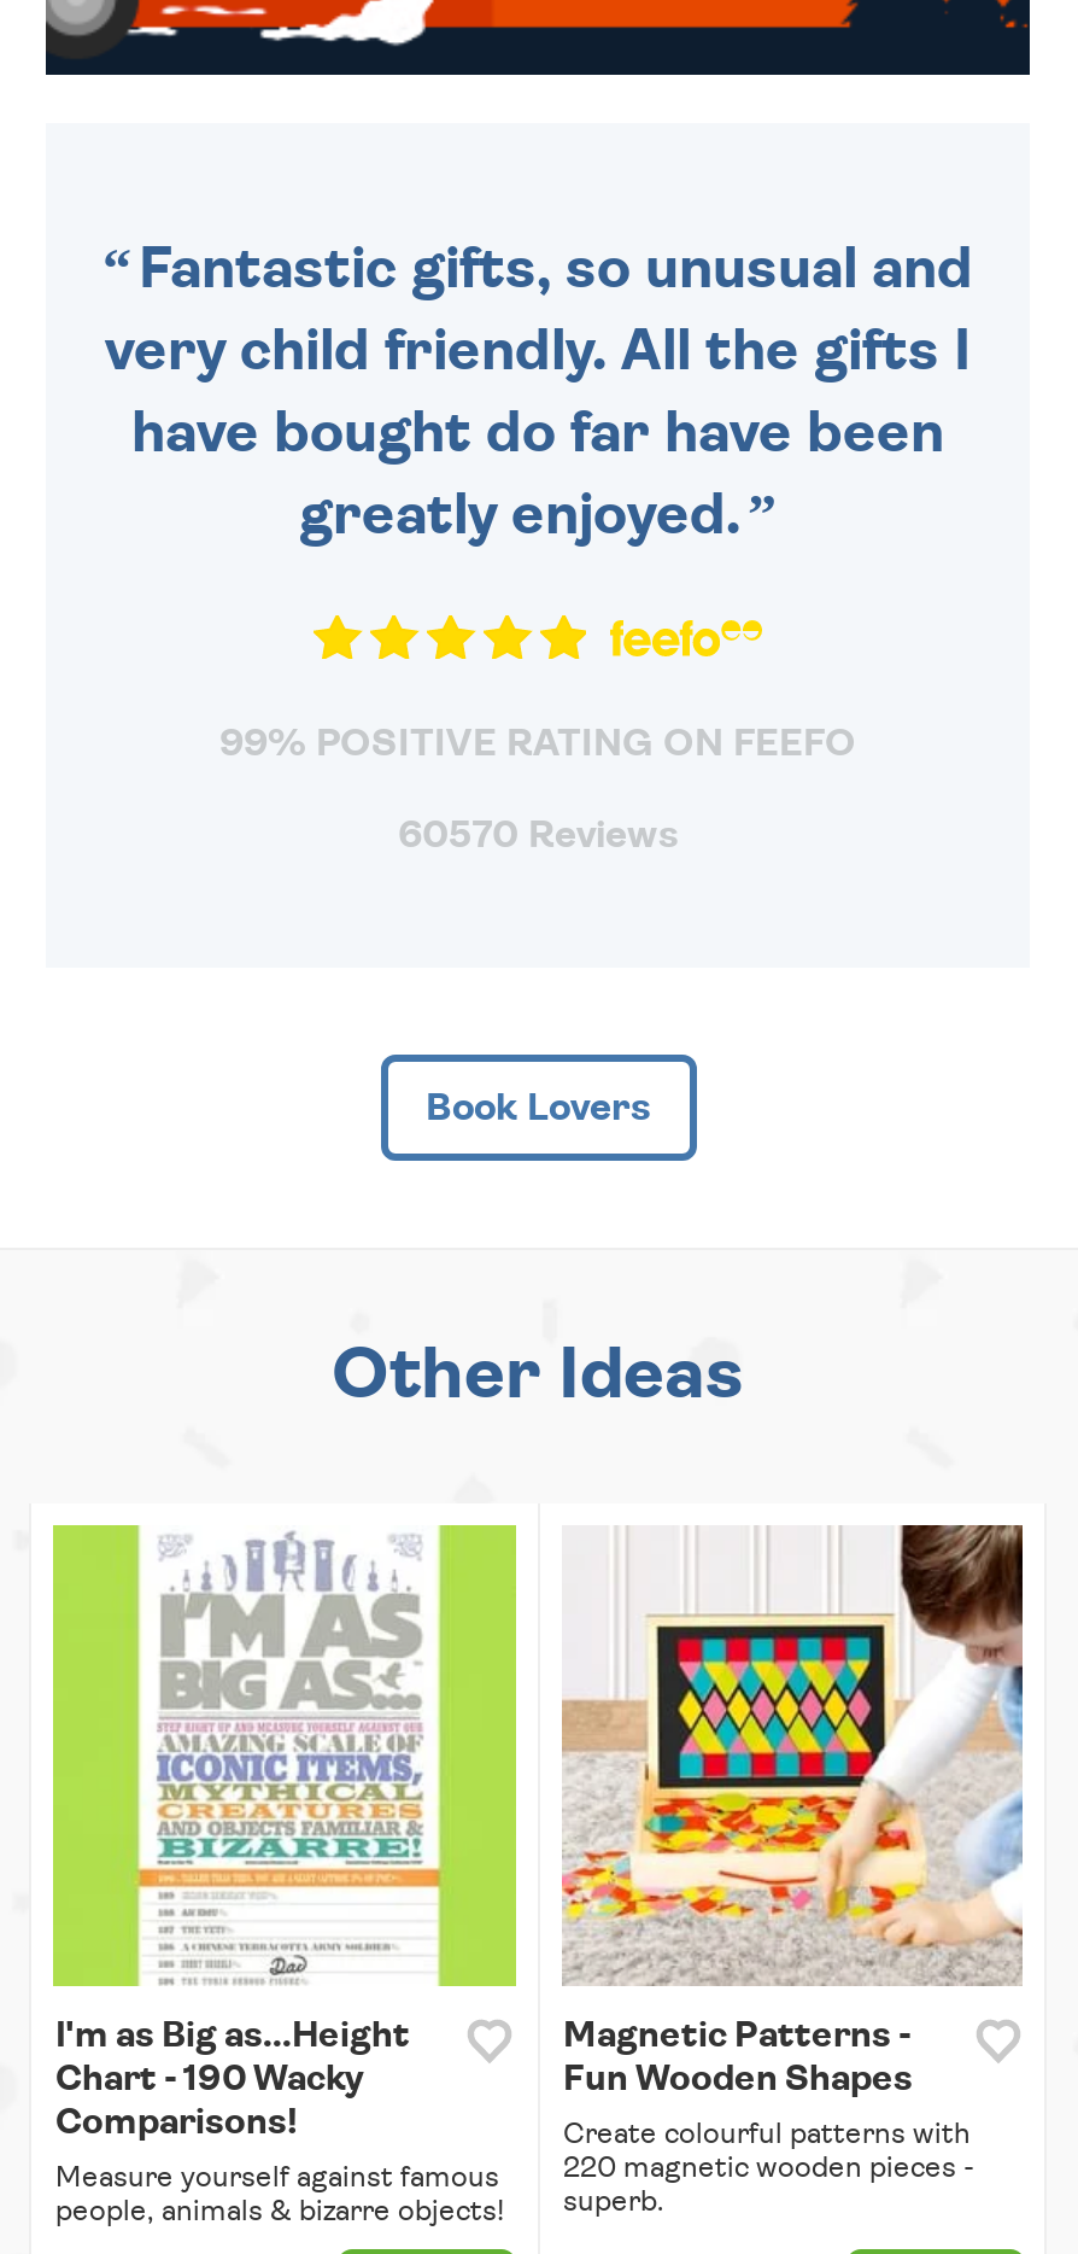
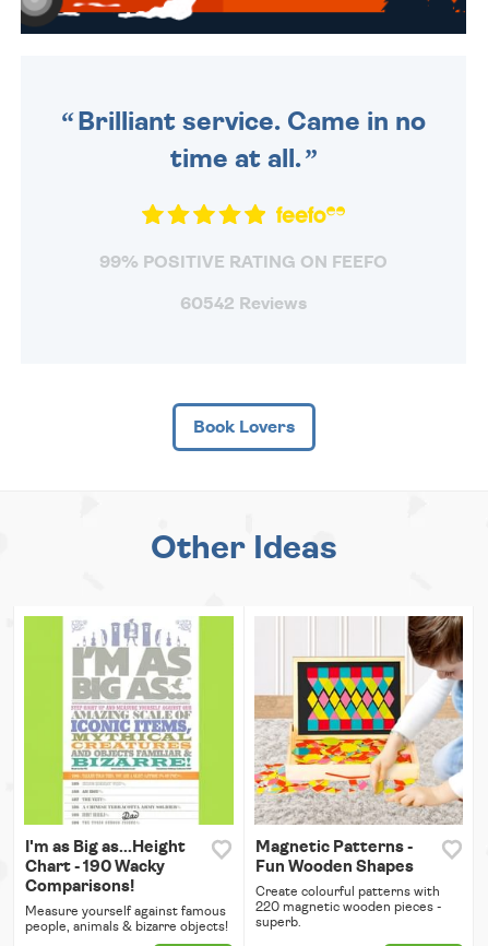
- Fantastic gifts, so unusual and
- very child friendly. All the gifts I
- have bought do far have been
- greatly enjoyed.
+ Brilliant service. Came in no
+ time at all.

- 60570 Reviews
+ 60542 Reviews
